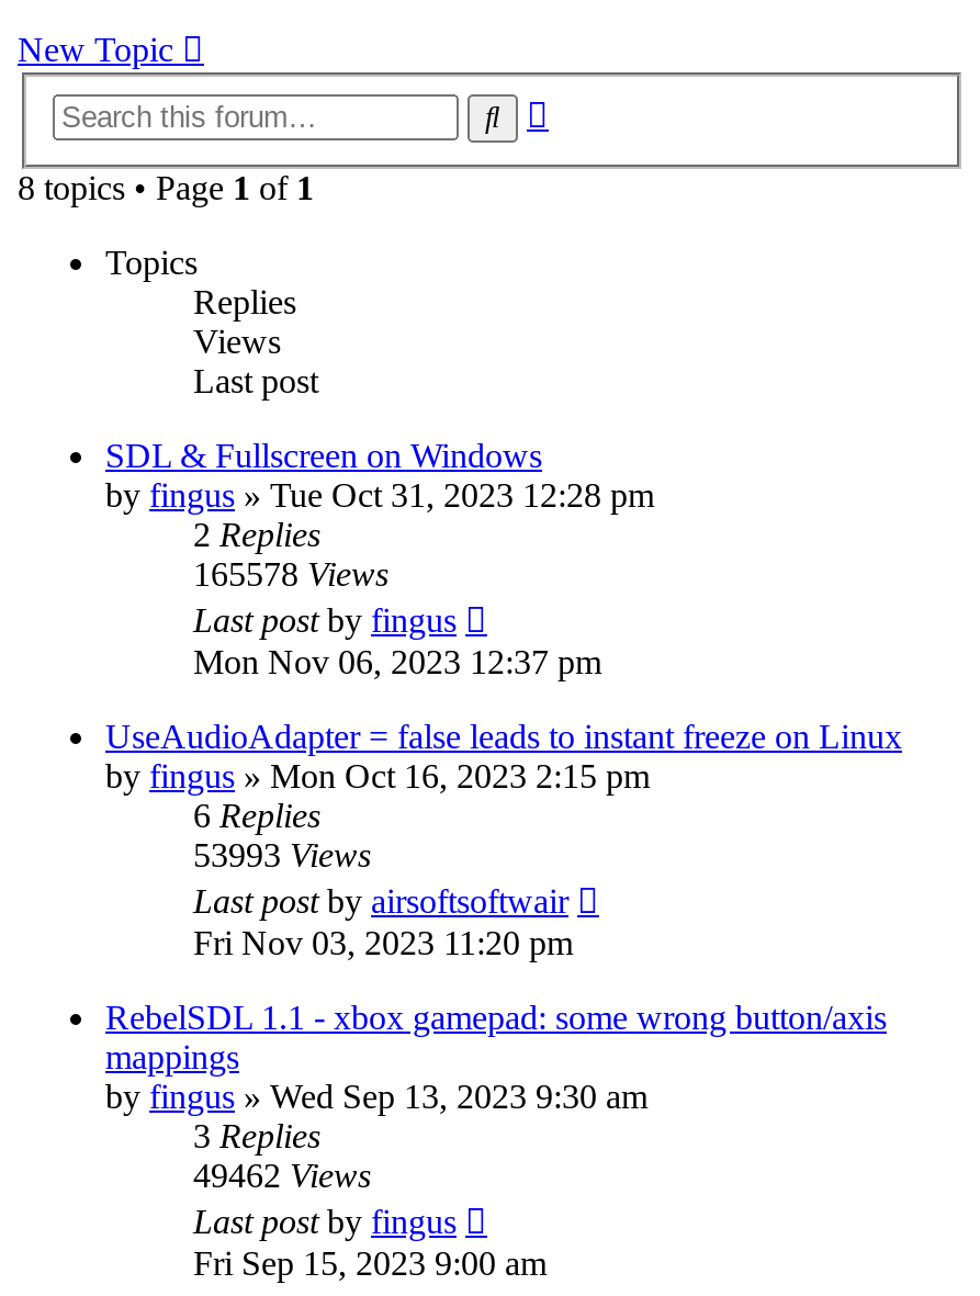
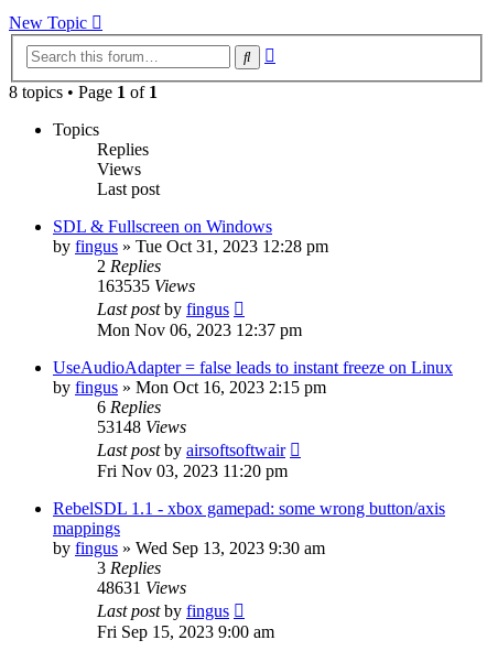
- 165578 Views
+ 163535 Views

- 53993 Views
+ 53148 Views

- 49462 Views
+ 48631 Views
